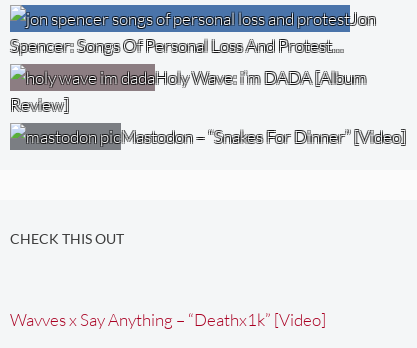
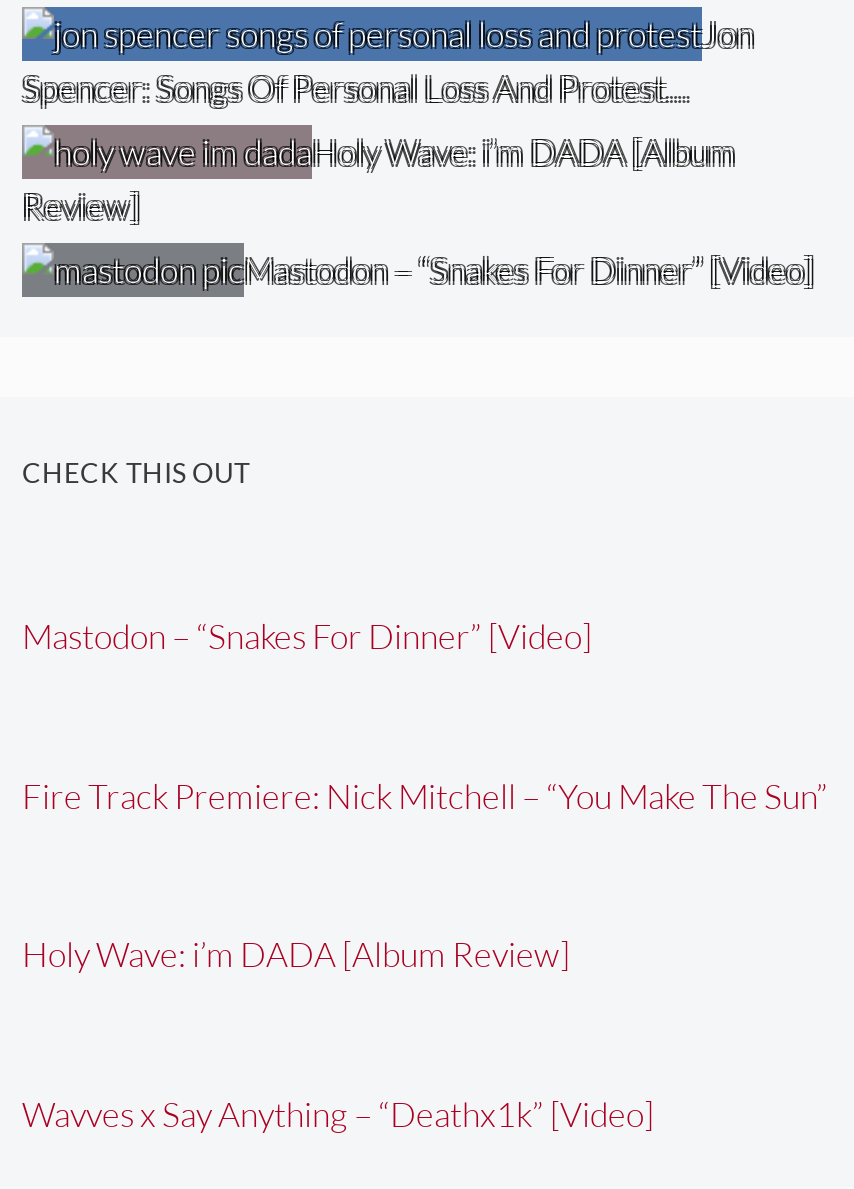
+ Mastodon – “Snakes For Dinner” [Video]

+ Fire Track Premiere: Nick Mitchell – “You Make The Sun”

+ Holy Wave: i’m DADA [Album Review]
